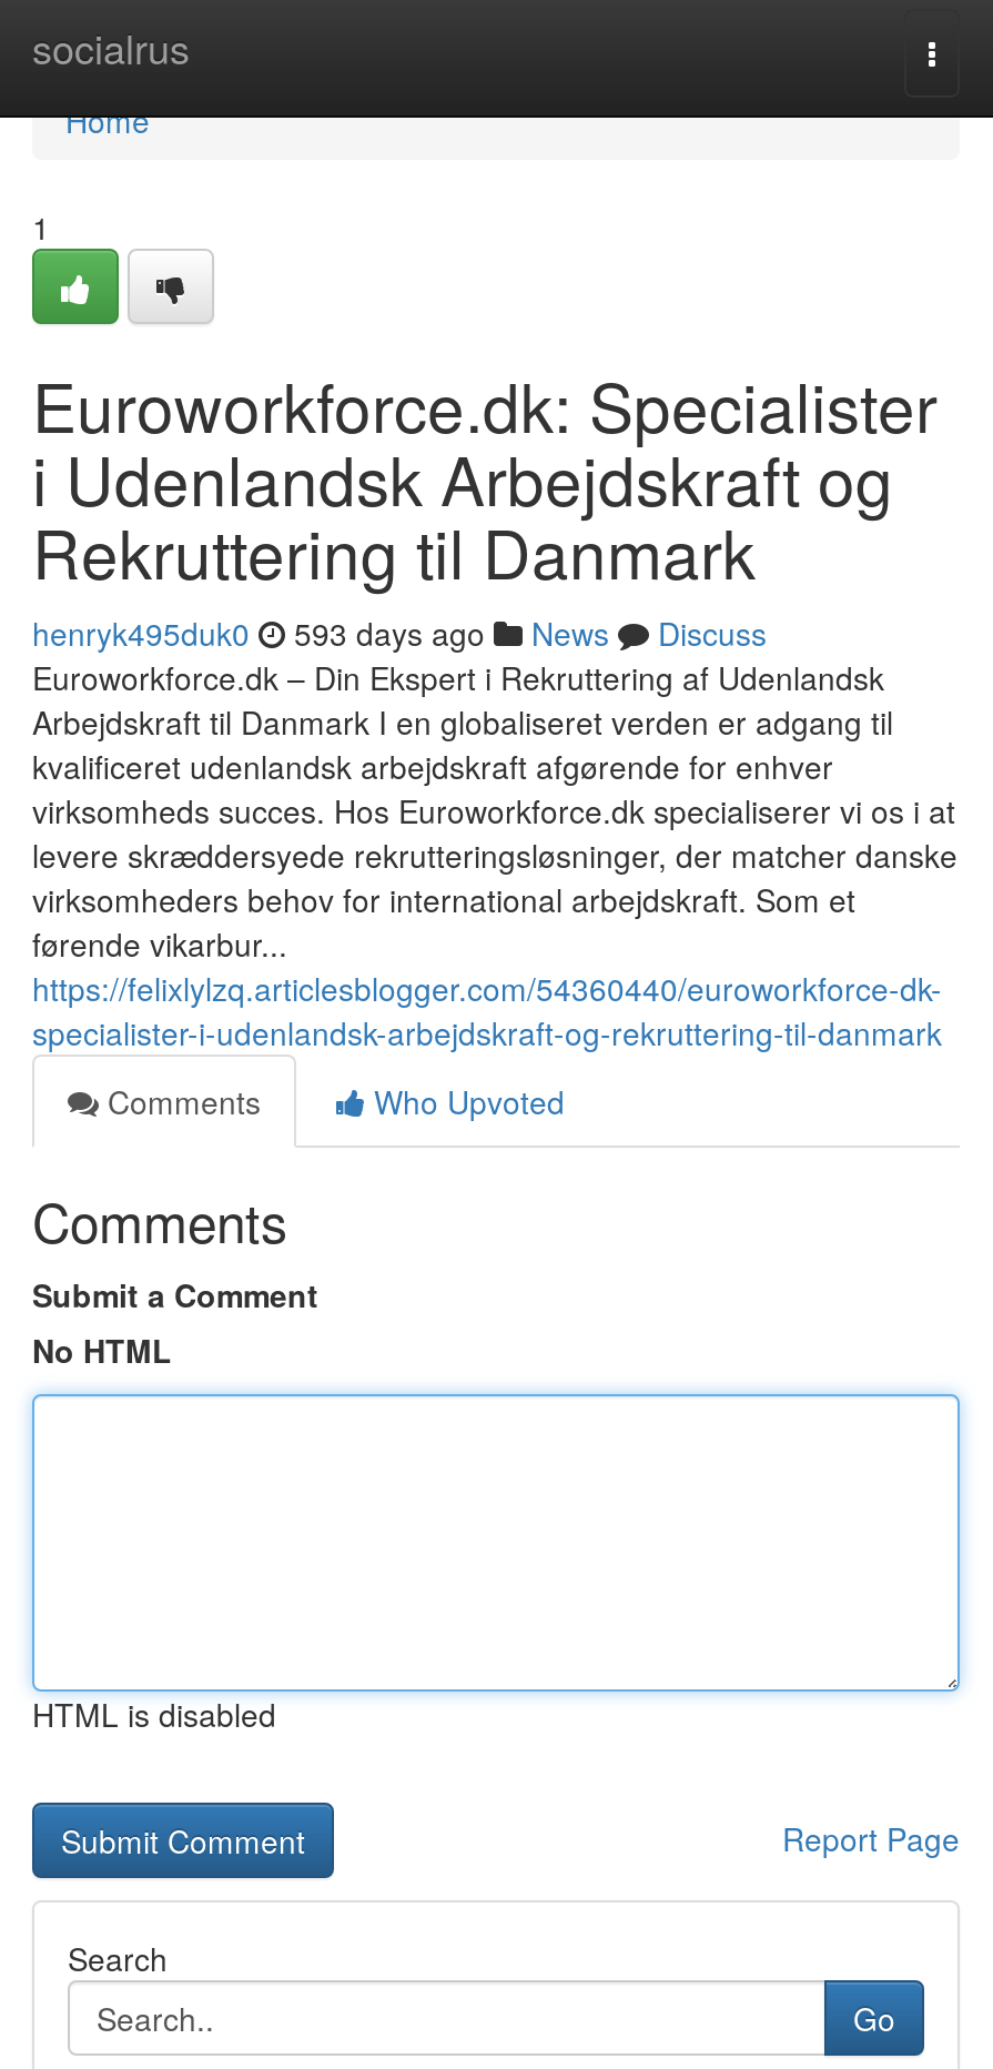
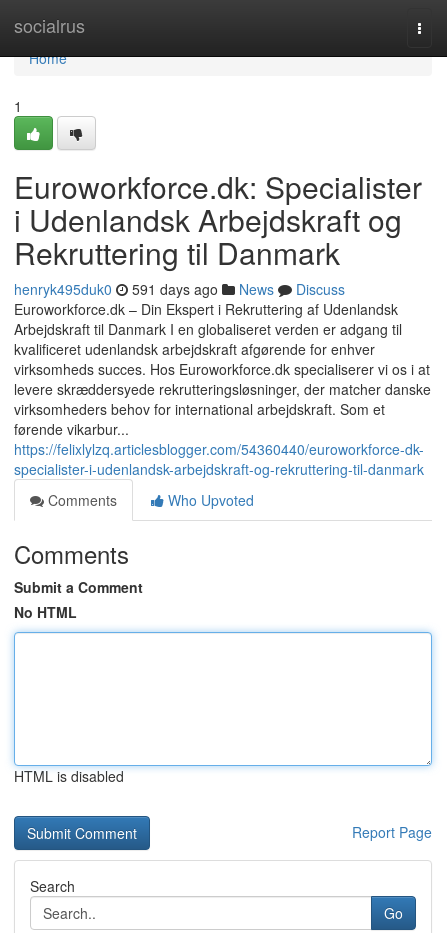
- henryk495duk0 593 days ago News Discuss
+ henryk495duk0 591 days ago News Discuss
